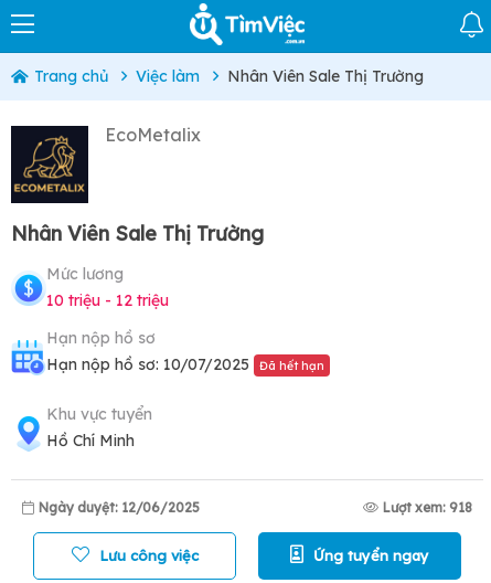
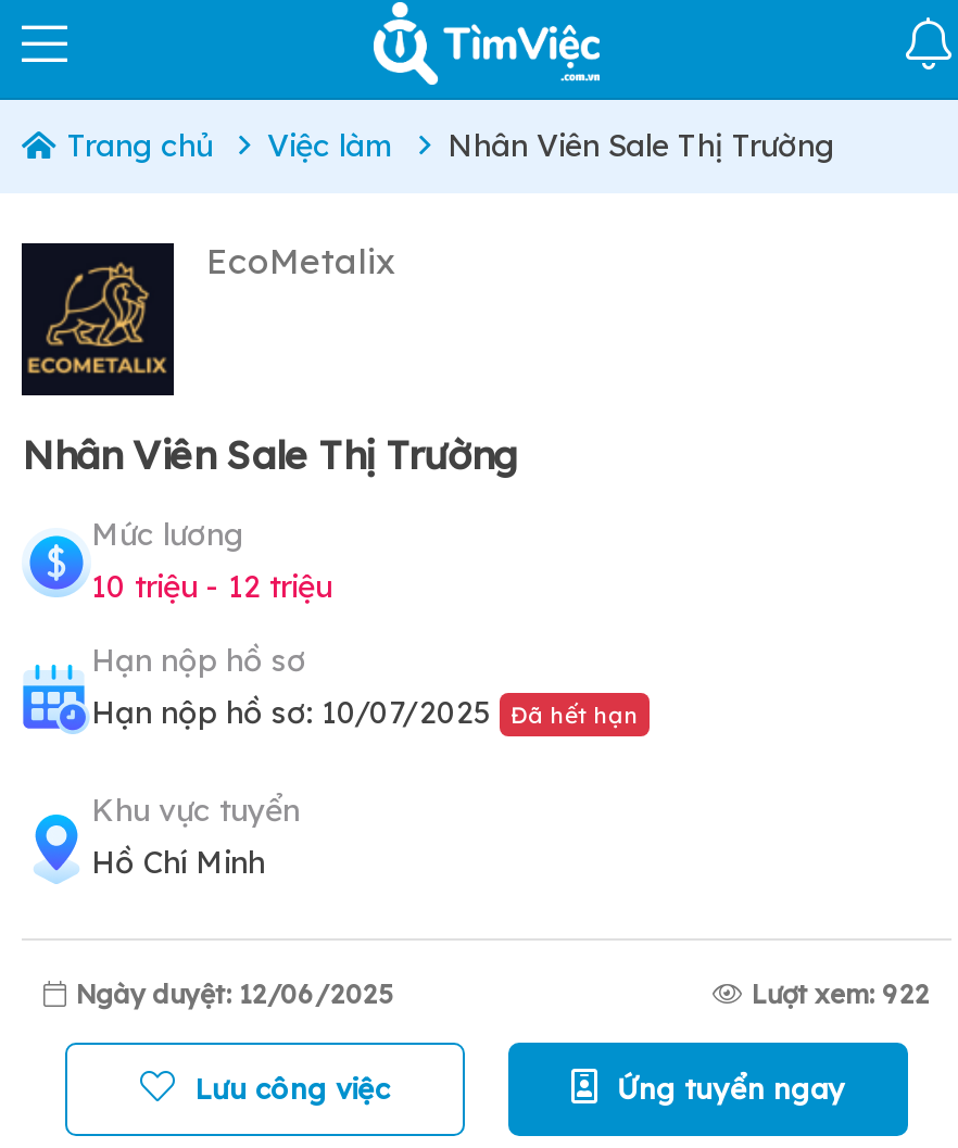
- Lượt xem: 918
+ Lượt xem: 922
